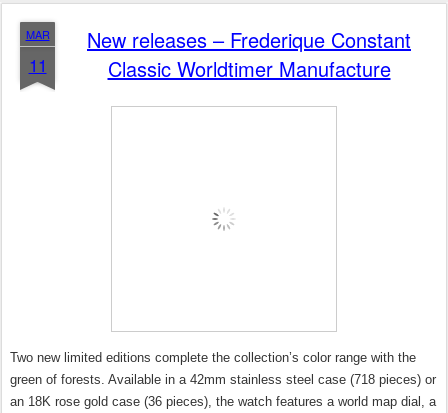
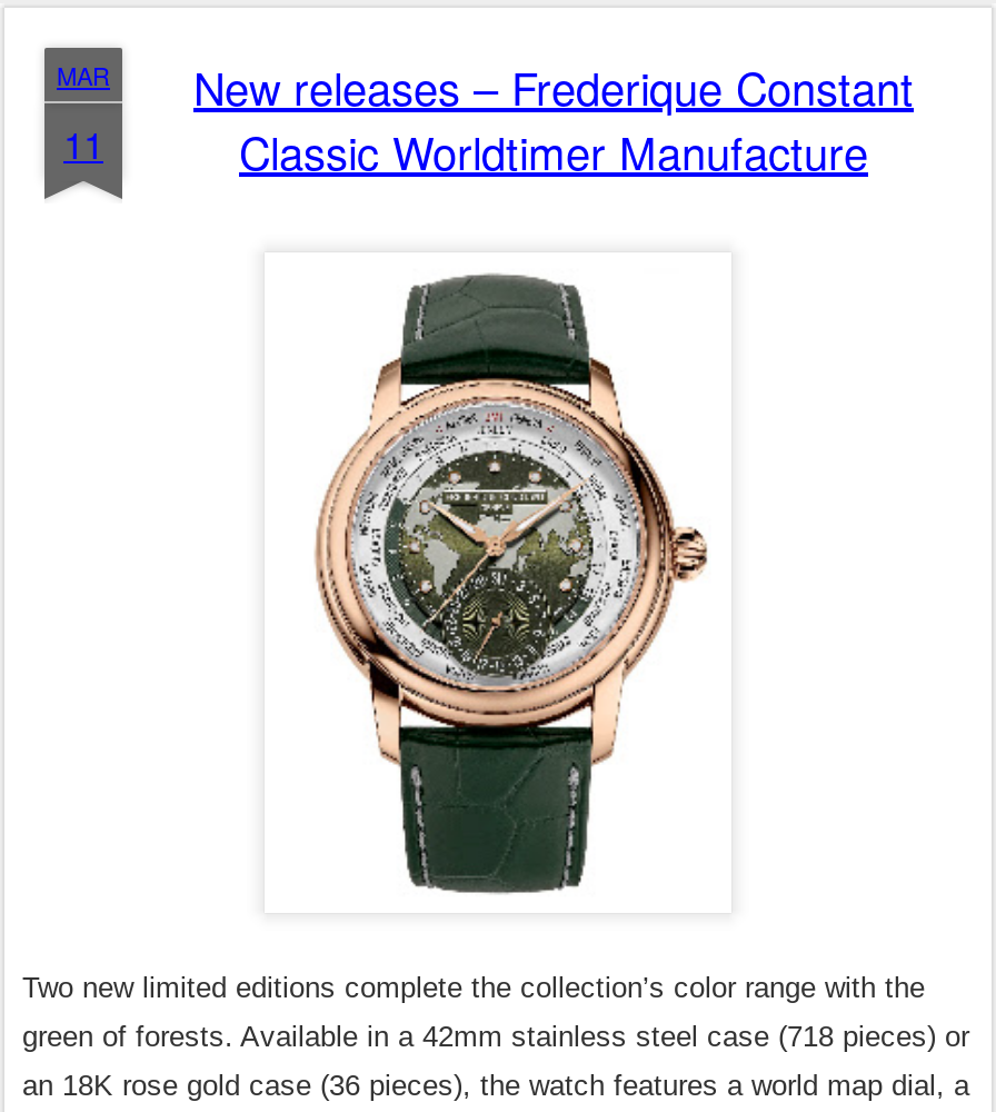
+ [image]
